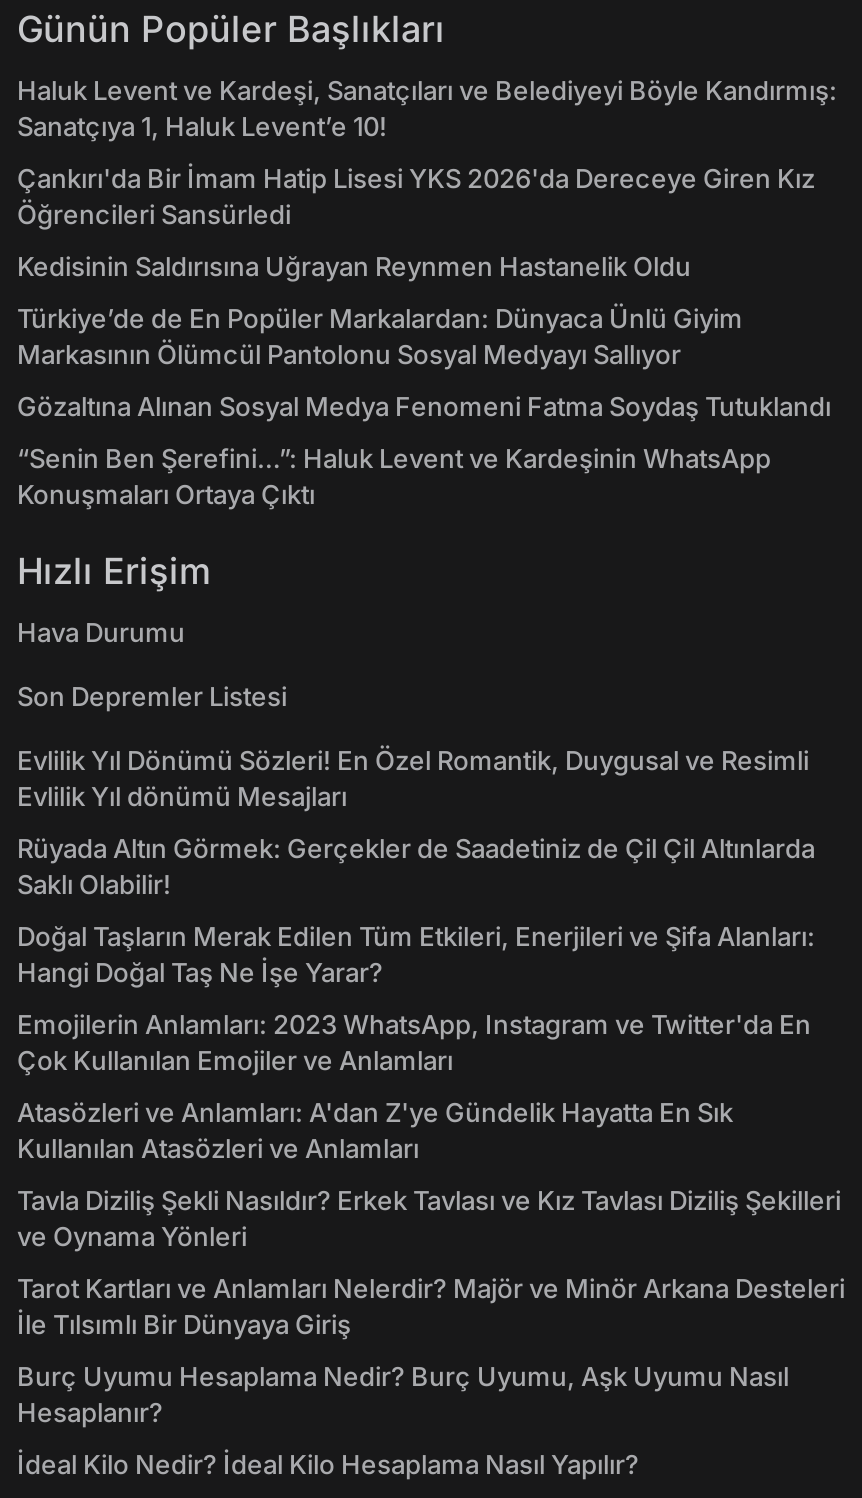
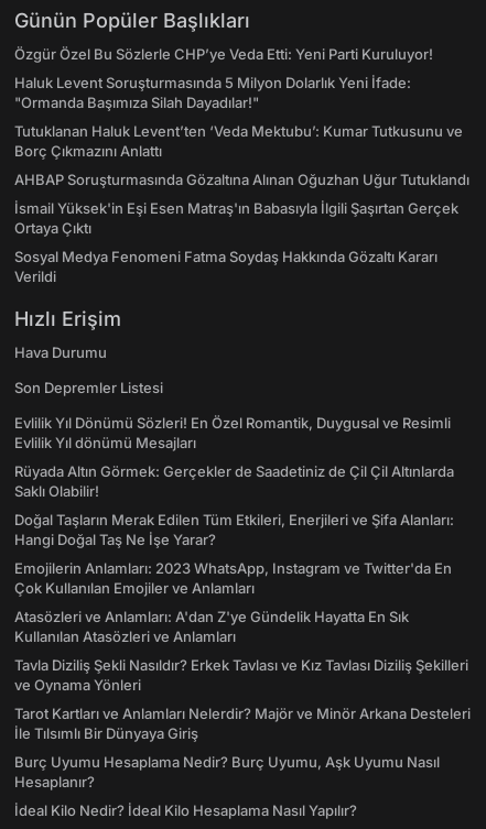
- Haluk Levent ve Kardeşi, Sanatçıları ve Belediyeyi Böyle Kandırmış:
- Sanatçıya 1, Haluk Levent’e 10!
+ Özgür Özel Bu Sözlerle CHP’ye Veda Etti: Yeni Parti Kuruluyor!

- Çankırı'da Bir İmam Hatip Lisesi YKS 2026'da Dereceye Giren Kız
- Öğrencileri Sansürledi
+ Haluk Levent Soruşturmasında 5 Milyon Dolarlık Yeni İfade:
+ "Ormanda Başımıza Silah Dayadılar!"

- Kedisinin Saldırısına Uğrayan Reynmen Hastanelik Oldu
+ Tutuklanan Haluk Levent’ten ‘Veda Mektubu’: Kumar Tutkusunu ve
+ Borç Çıkmazını Anlattı

- Türkiye’de de En Popüler Markalardan: Dünyaca Ünlü Giyim
- Markasının Ölümcül Pantolonu Sosyal Medyayı Sallıyor
+ AHBAP Soruşturmasında Gözaltına Alınan Oğuzhan Uğur Tutuklandı

- Gözaltına Alınan Sosyal Medya Fenomeni Fatma Soydaş Tutuklandı
+ İsmail Yüksek'in Eşi Esen Matraş'ın Babasıyla İlgili Şaşırtan Gerçek
+ Ortaya Çıktı

- “Senin Ben Şerefini…”: Haluk Levent ve Kardeşinin WhatsApp
- Konuşmaları Ortaya Çıktı
+ Sosyal Medya Fenomeni Fatma Soydaş Hakkında Gözaltı Kararı
+ Verildi
